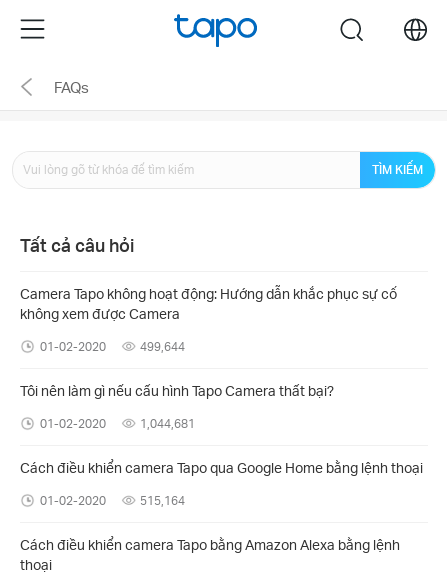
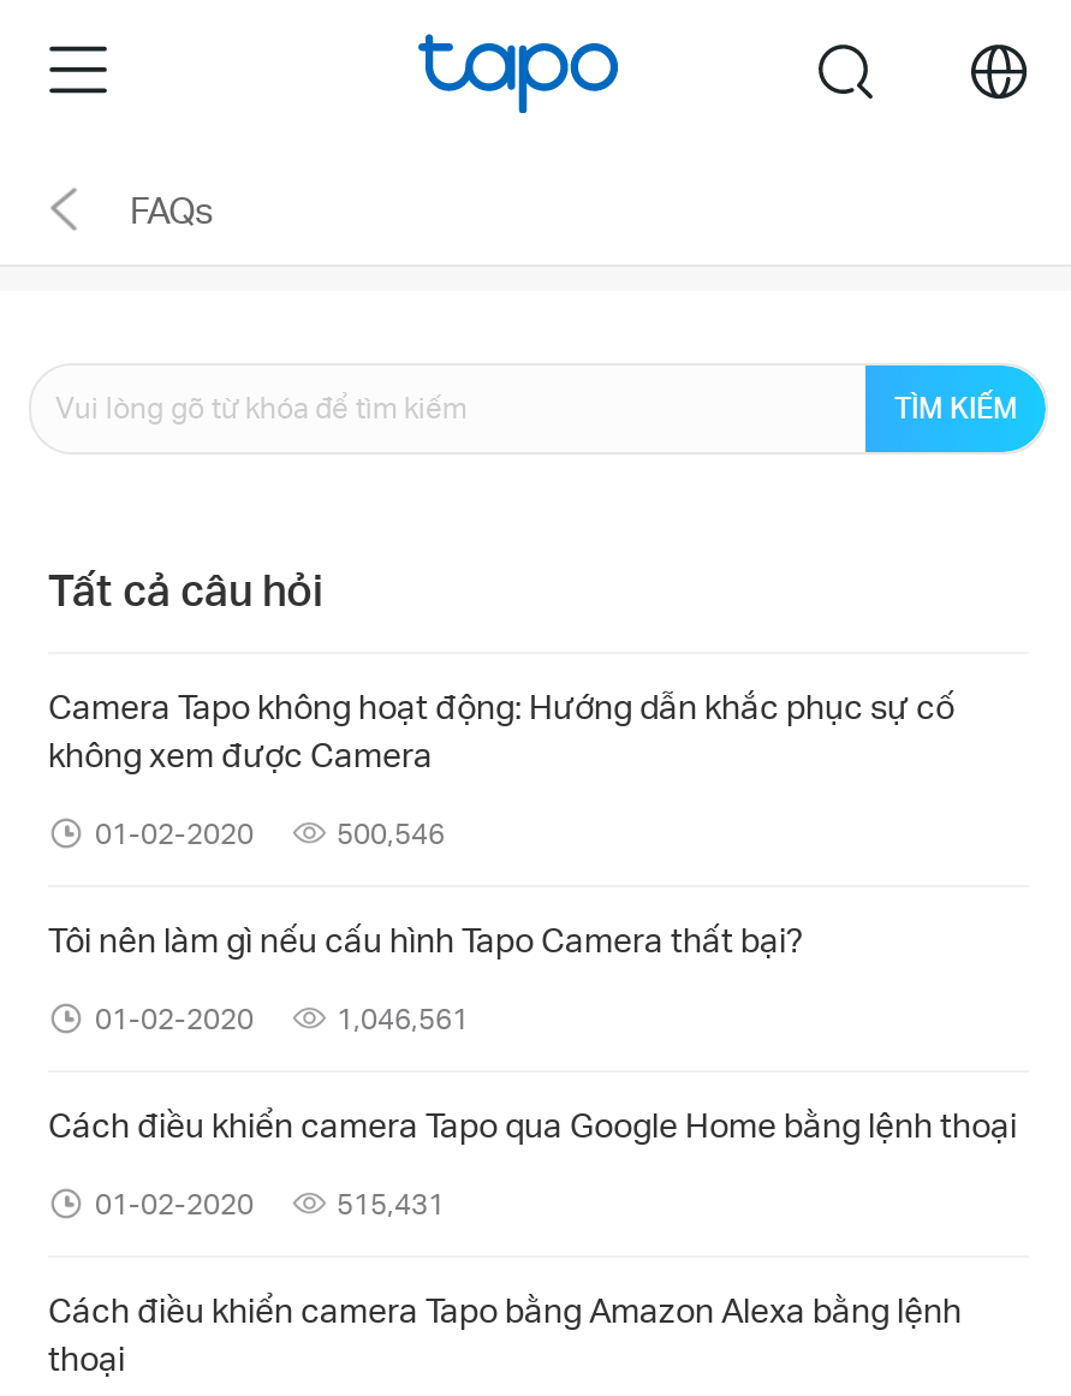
- 499,644
+ 500,546

- 1,044,681
+ 1,046,561

- 515,164
+ 515,431
